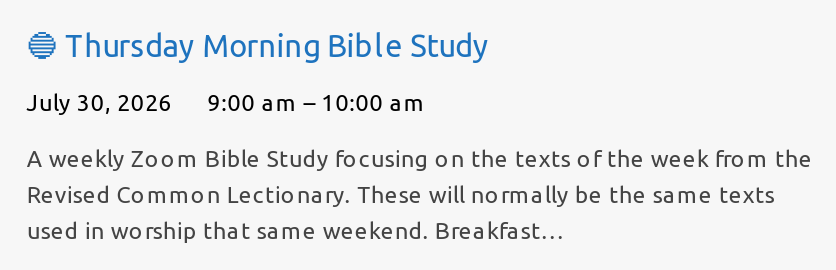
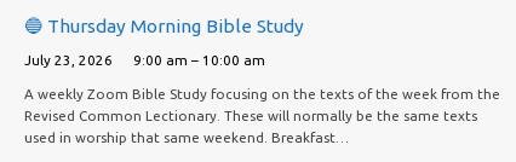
- July 30, 2026 9:00 am – 10:00 am
+ July 23, 2026 9:00 am – 10:00 am
